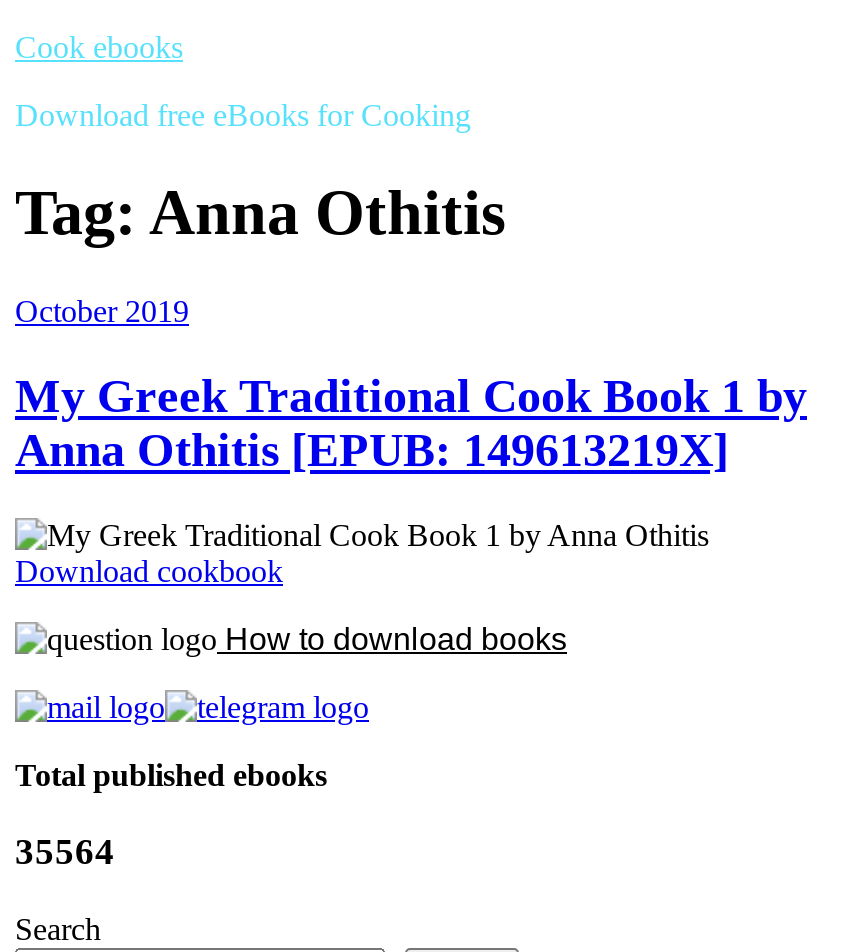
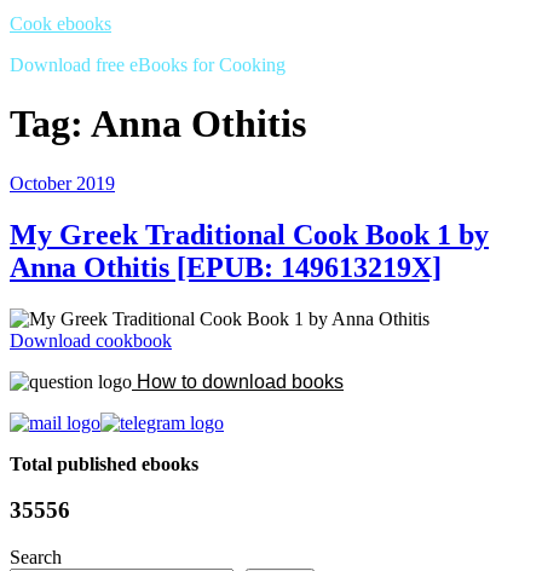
- 35564
+ 35556
